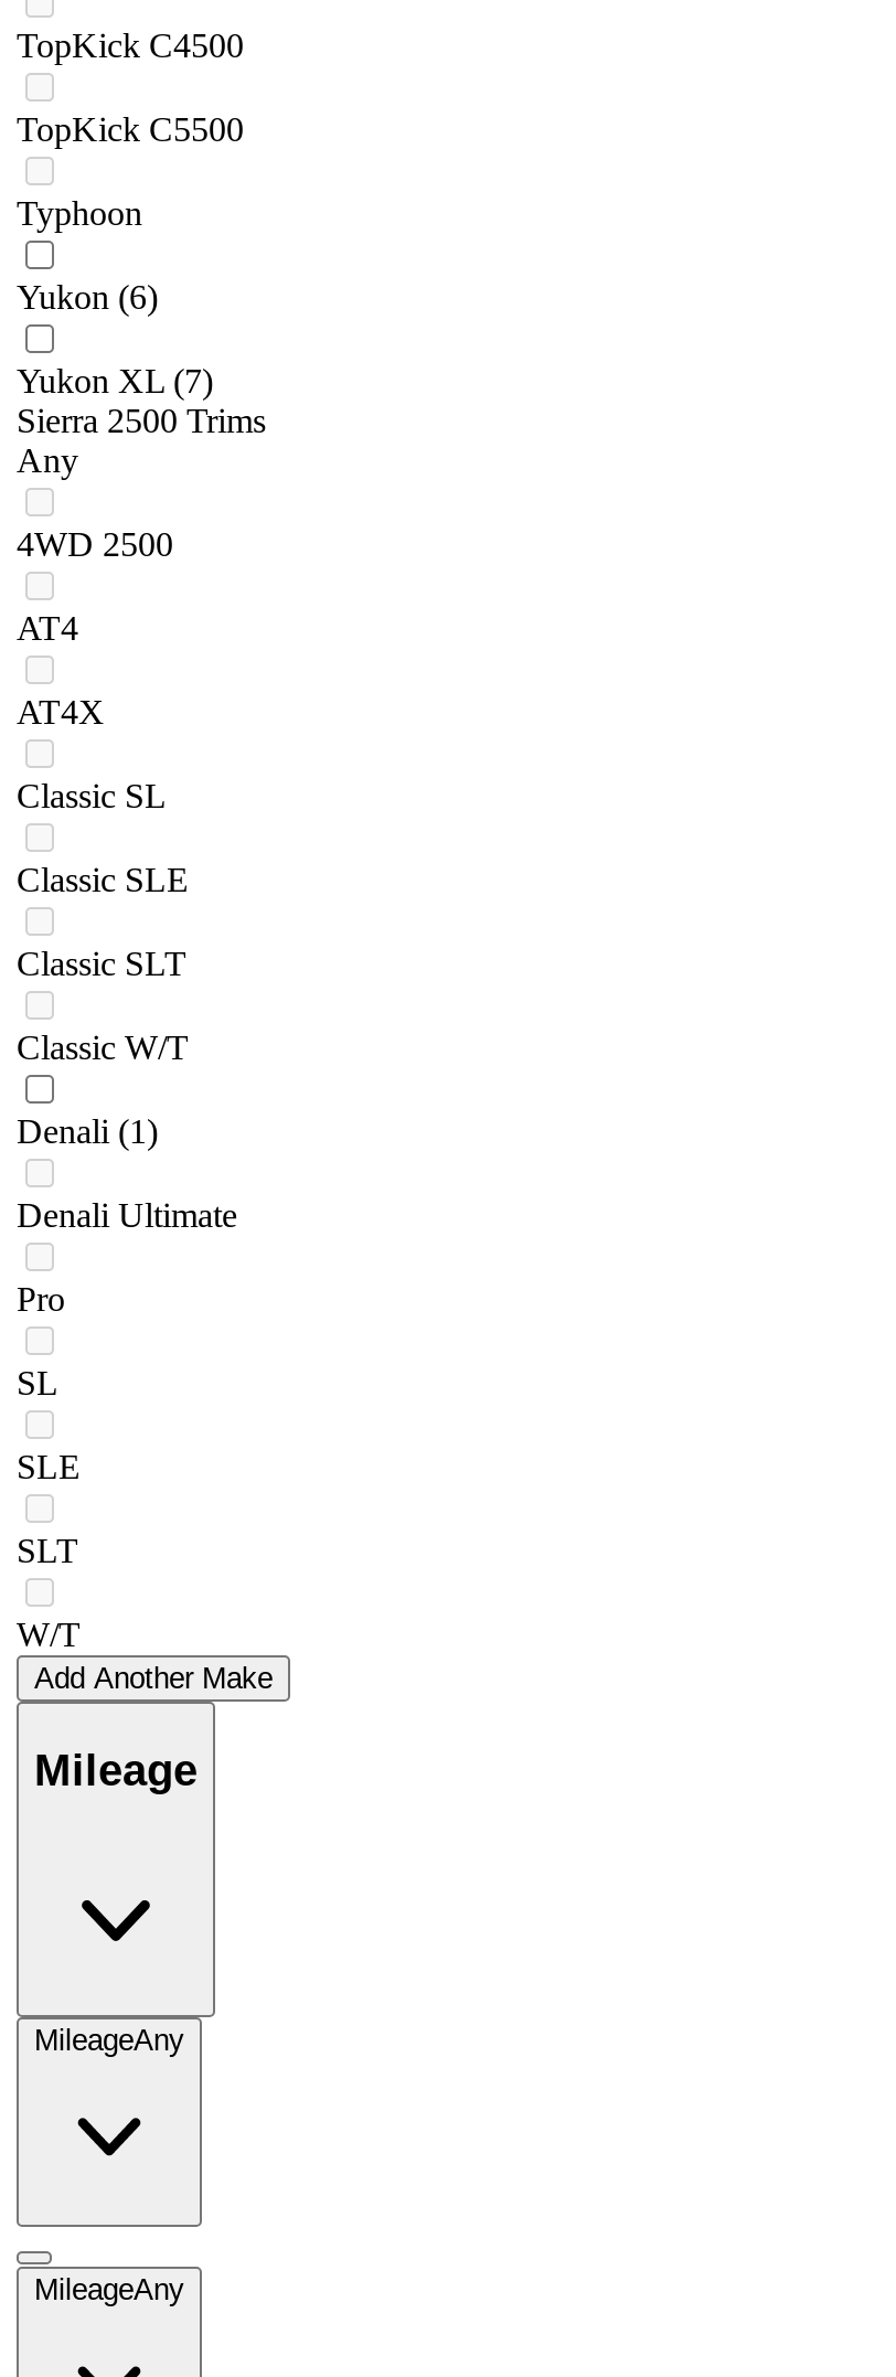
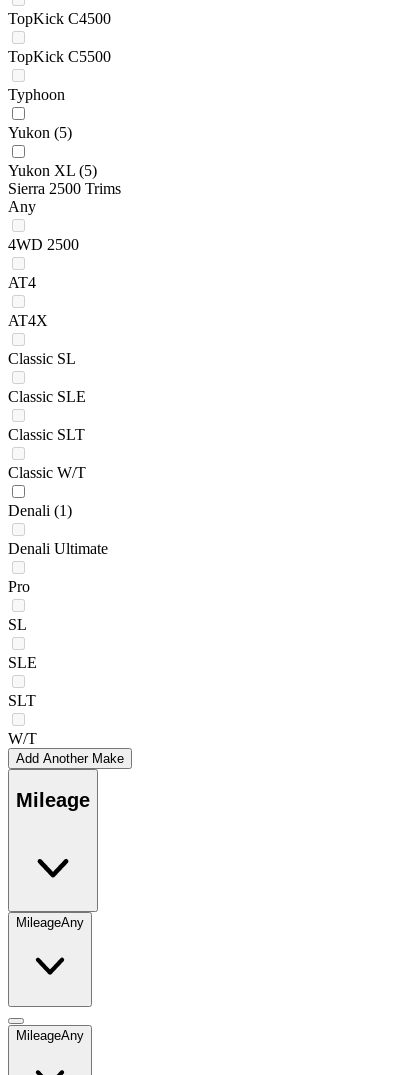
- Yukon (6)
+ Yukon (5)

- Yukon XL (7)
+ Yukon XL (5)
